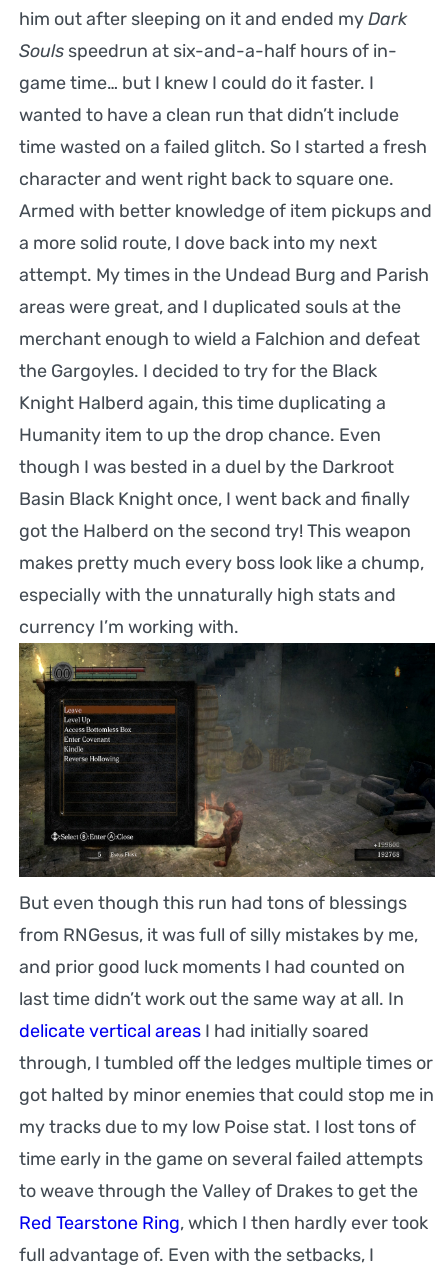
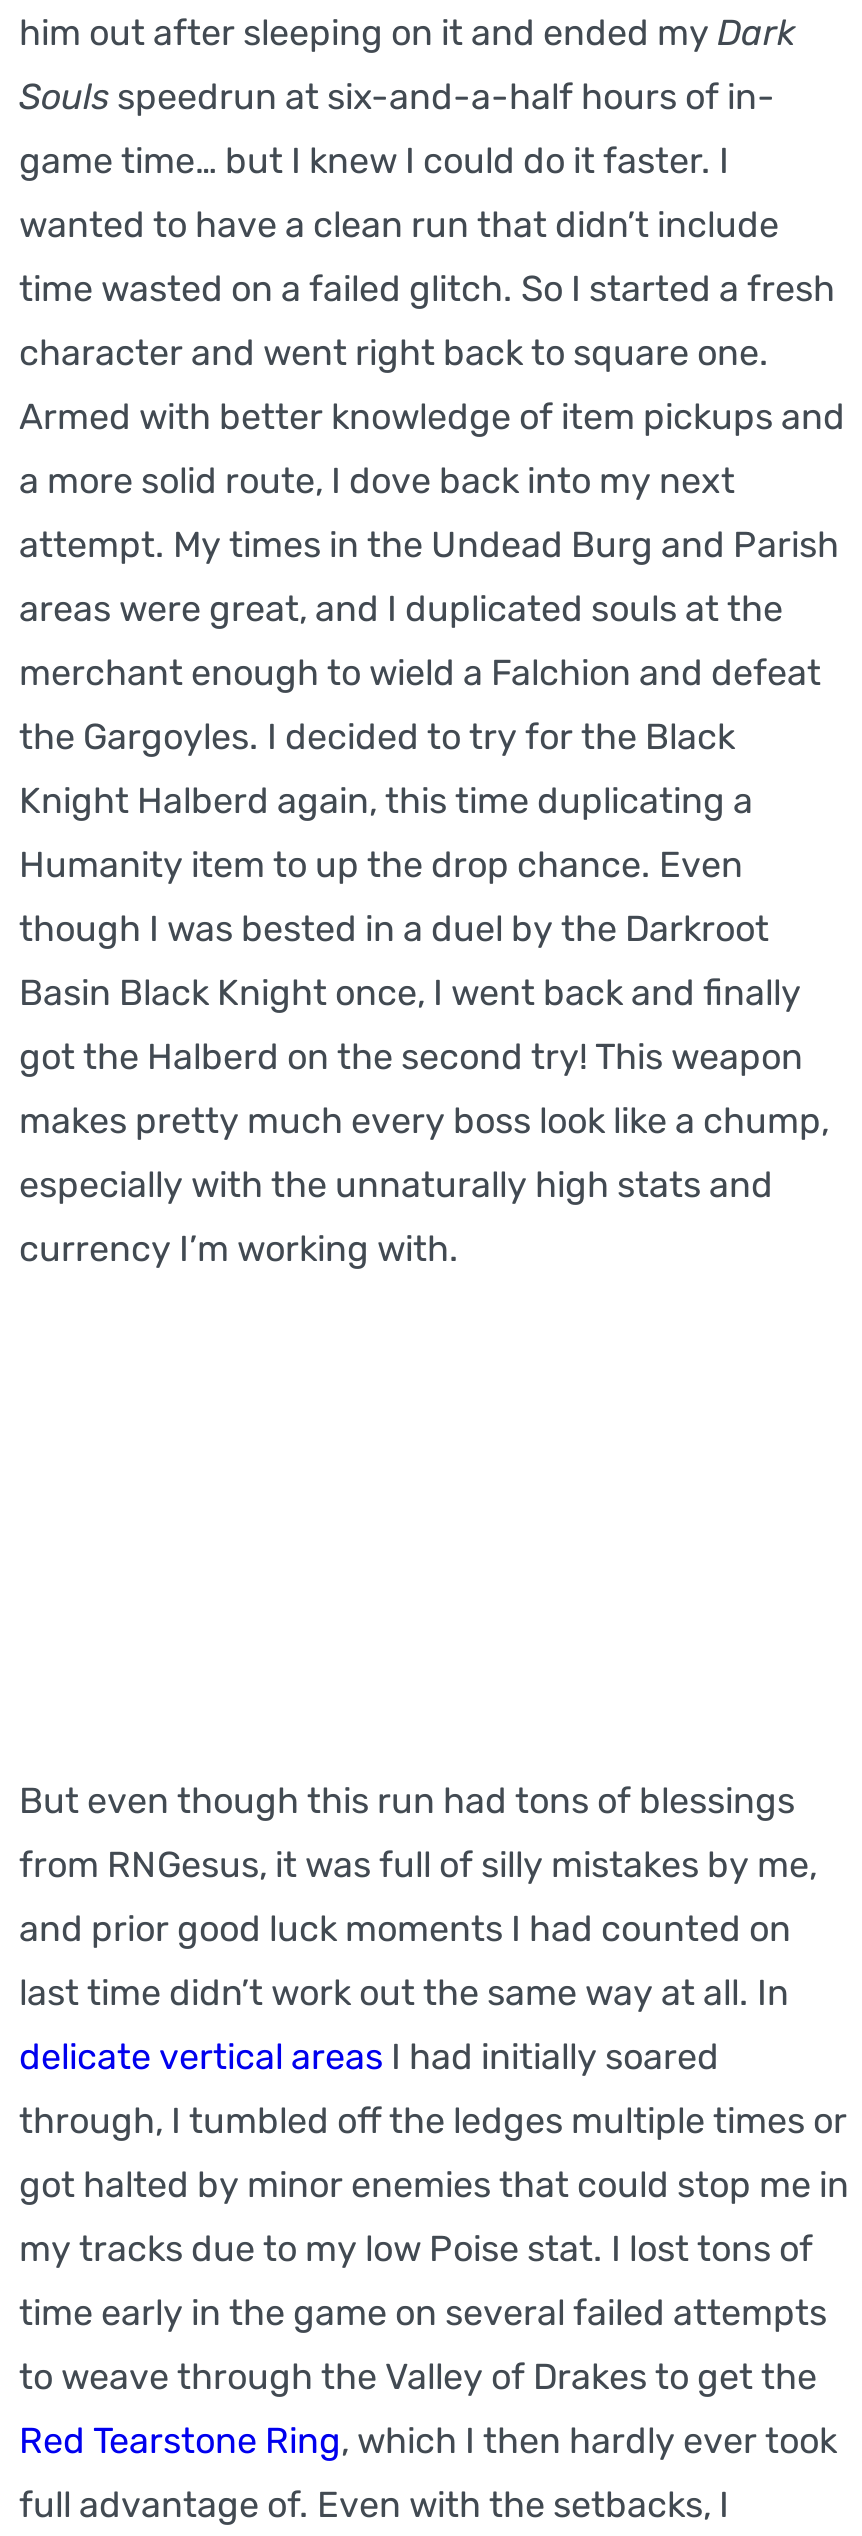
- [image]
